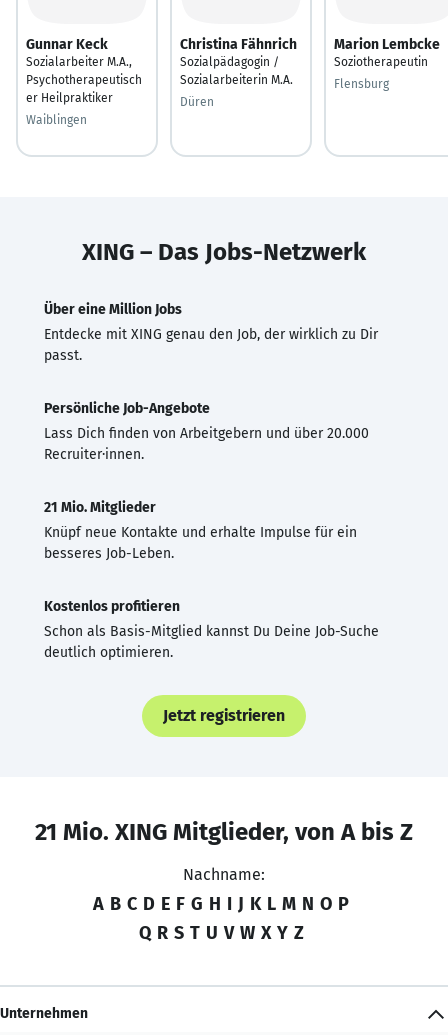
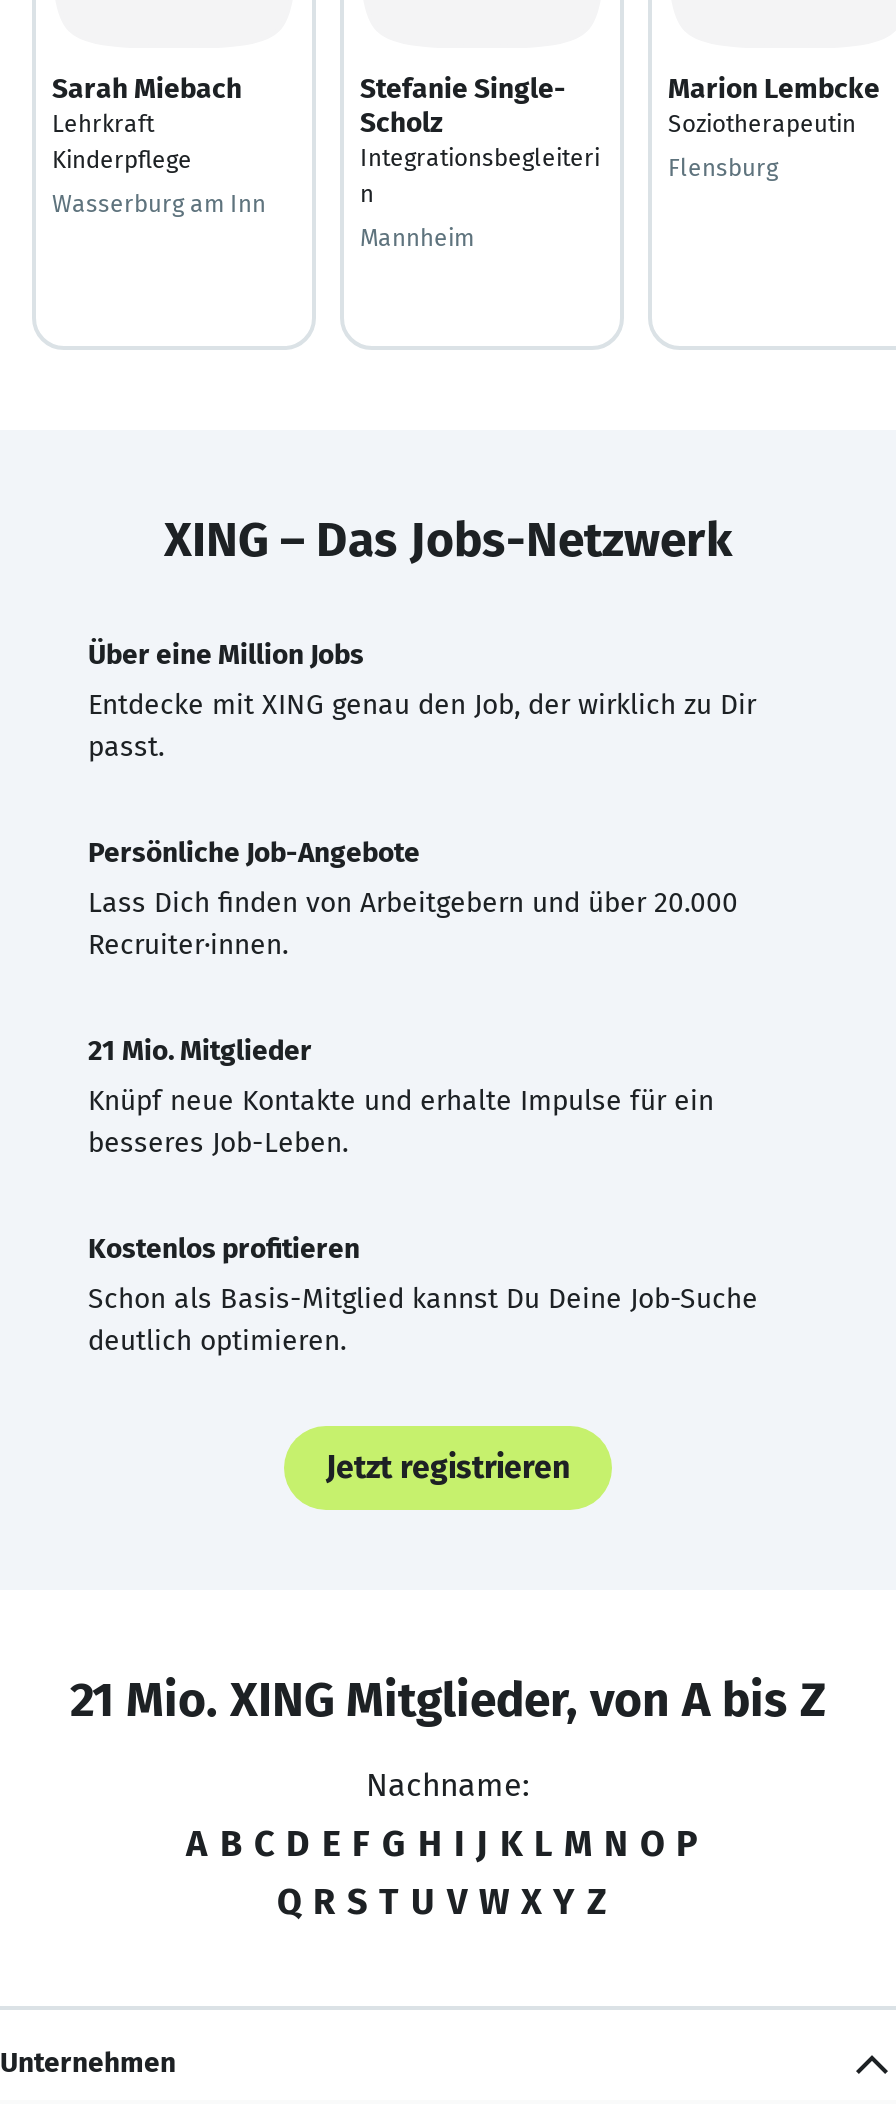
- Gunnar Keck
- Sozialarbeiter M.A.,
- Psychotherapeutisch
- er Heilpraktiker
+ Sarah Miebach
+ Lehrkraft
+ Kinderpflege

- Christina Fähnrich
- Sozialpädagogin /
- Sozialarbeiterin M.A.
+ Stefanie Single-
+ Scholz
+ Integrationsbegleiteri
+ n

- Düren
+ Mannheim

- Waiblingen
+ Wasserburg am Inn
